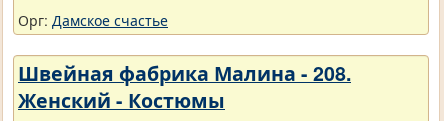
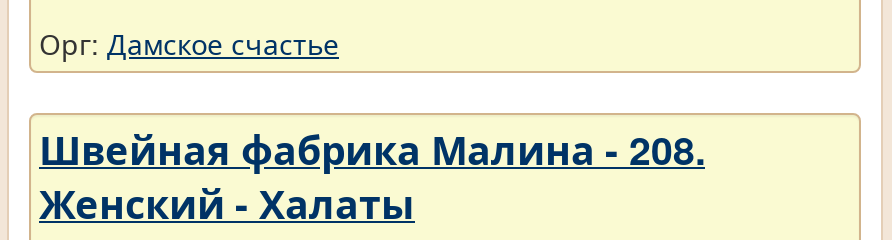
- Женский - Костюмы
+ Женский - Халаты
